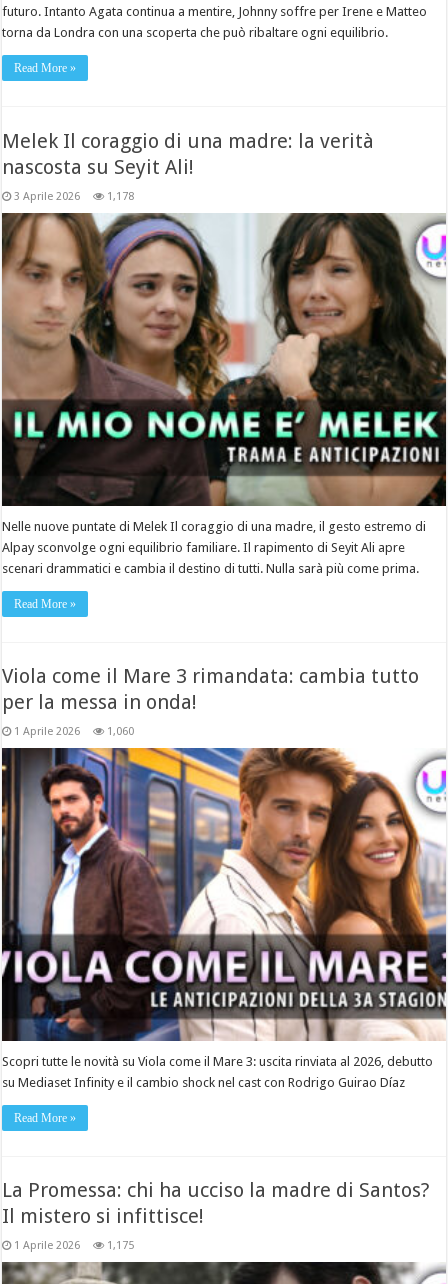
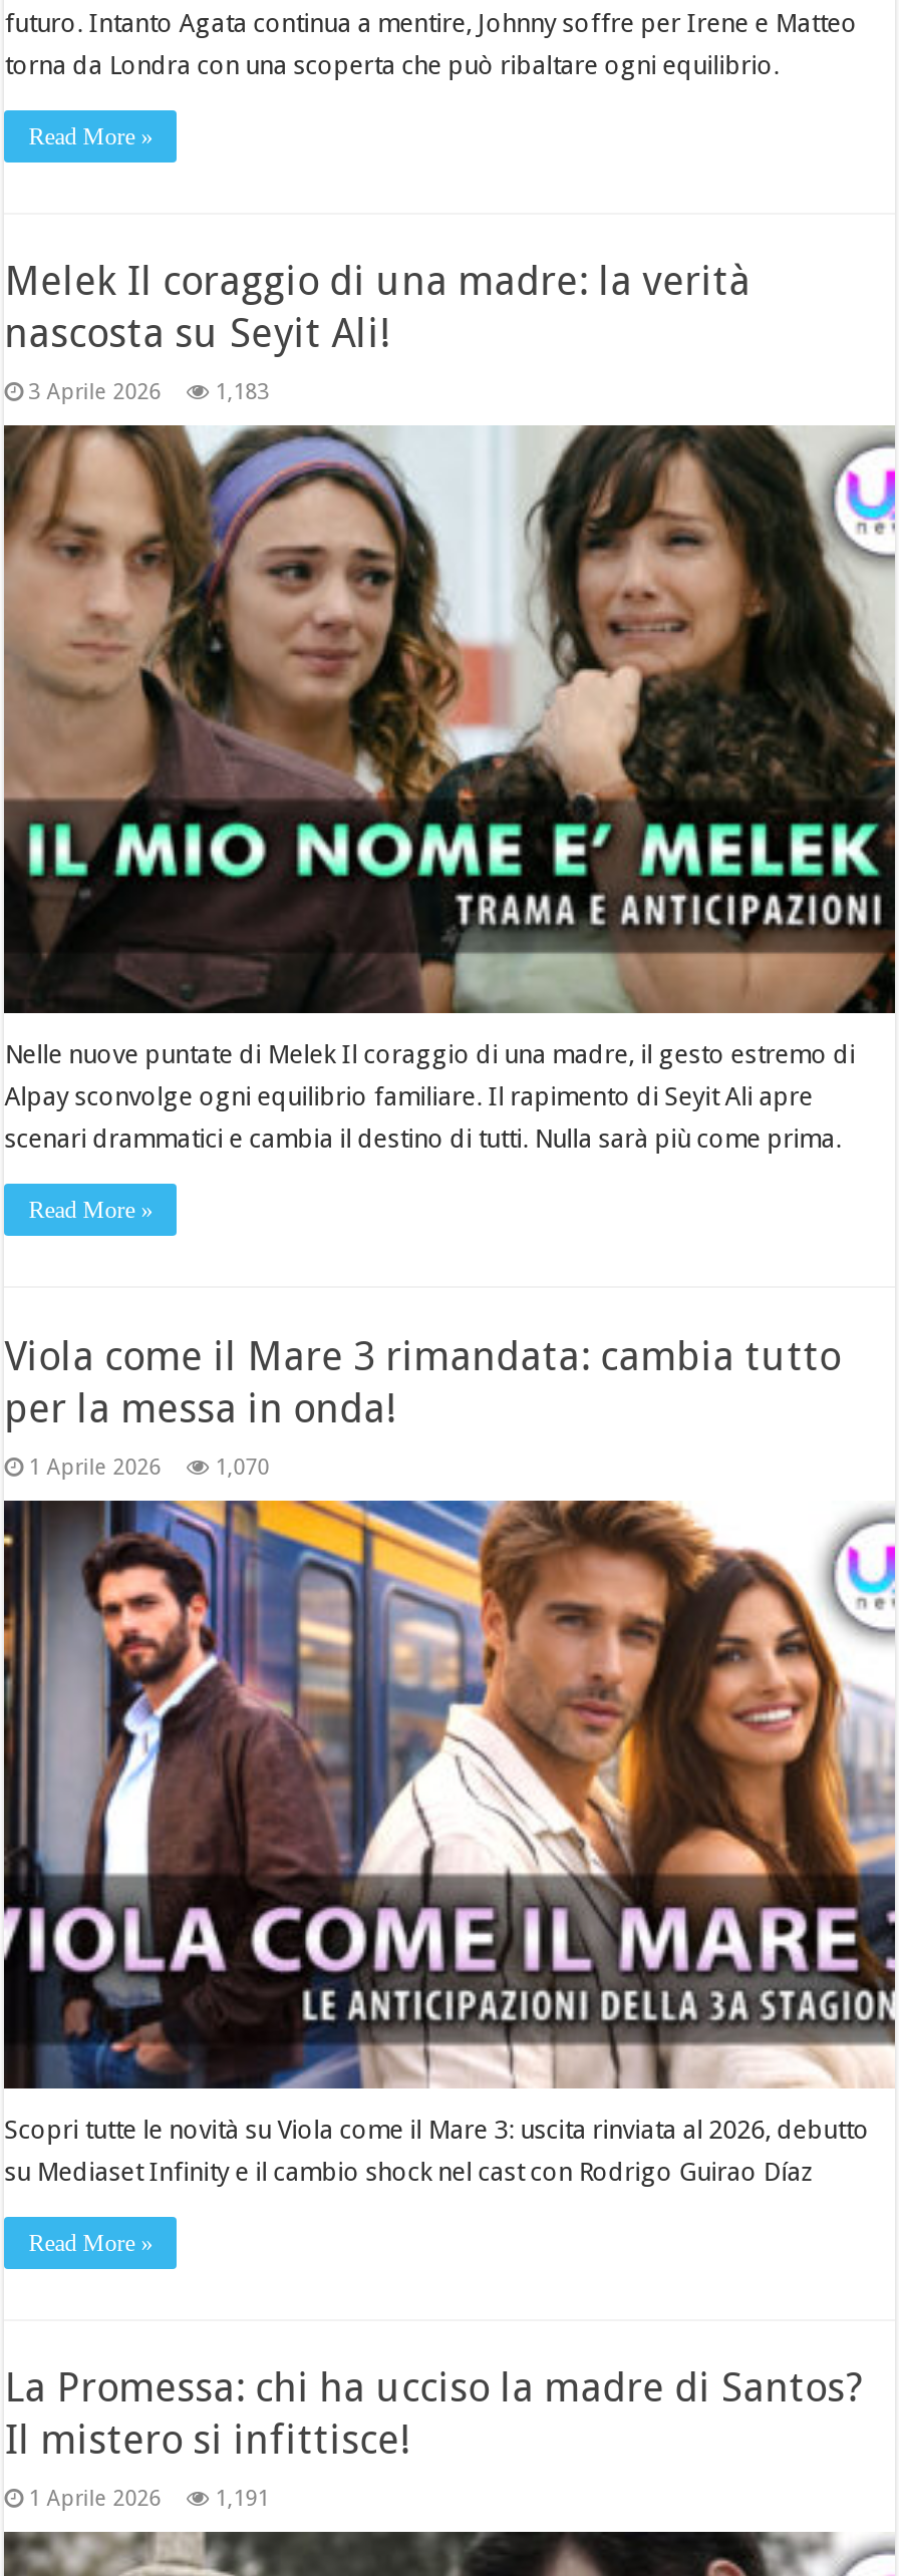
- 1,178
+ 1,183

- 1,060
+ 1,070

- 1,175
+ 1,191
